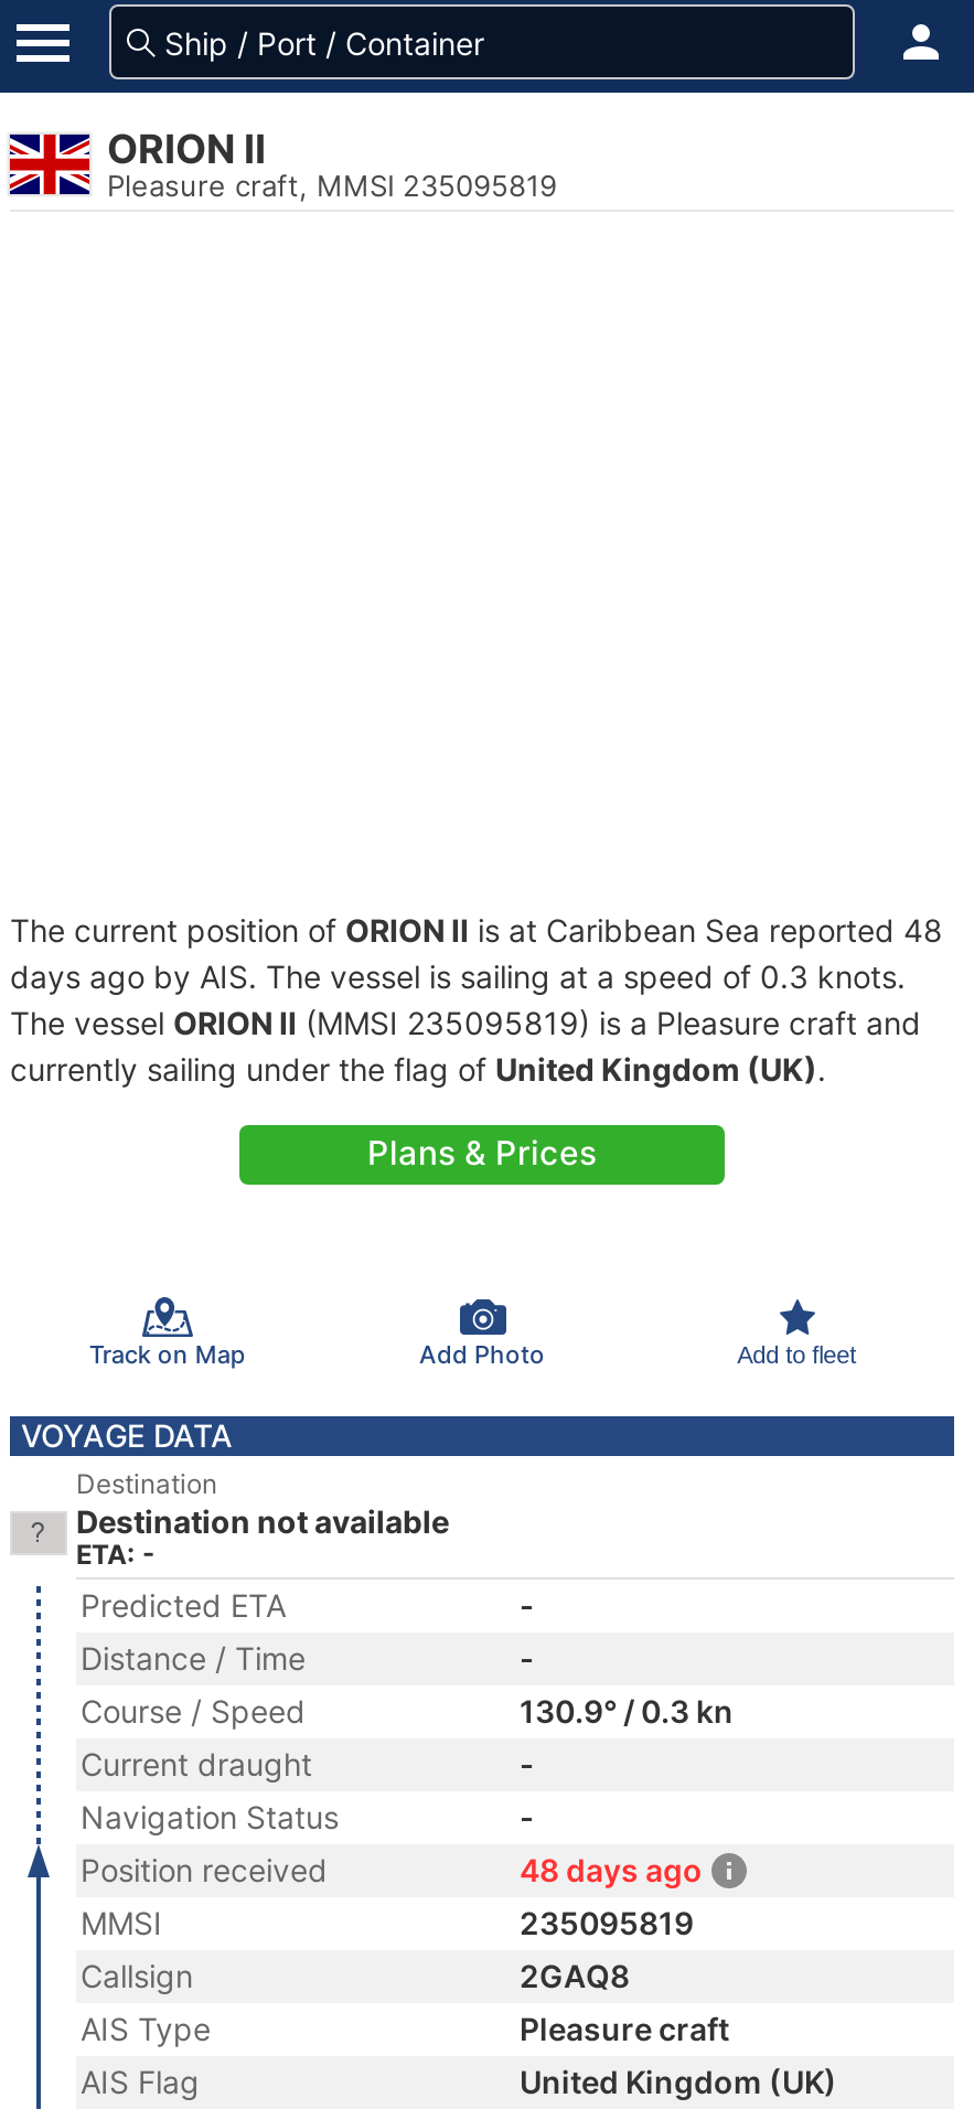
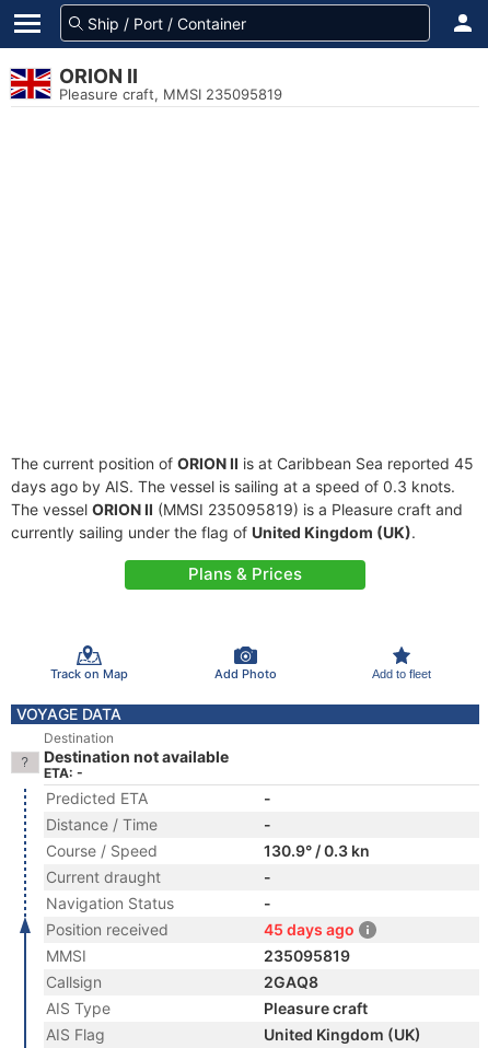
- The current position of ORION II is at Caribbean Sea reported 48
+ The current position of ORION II is at Caribbean Sea reported 45

- 48 days ago
+ 45 days ago
